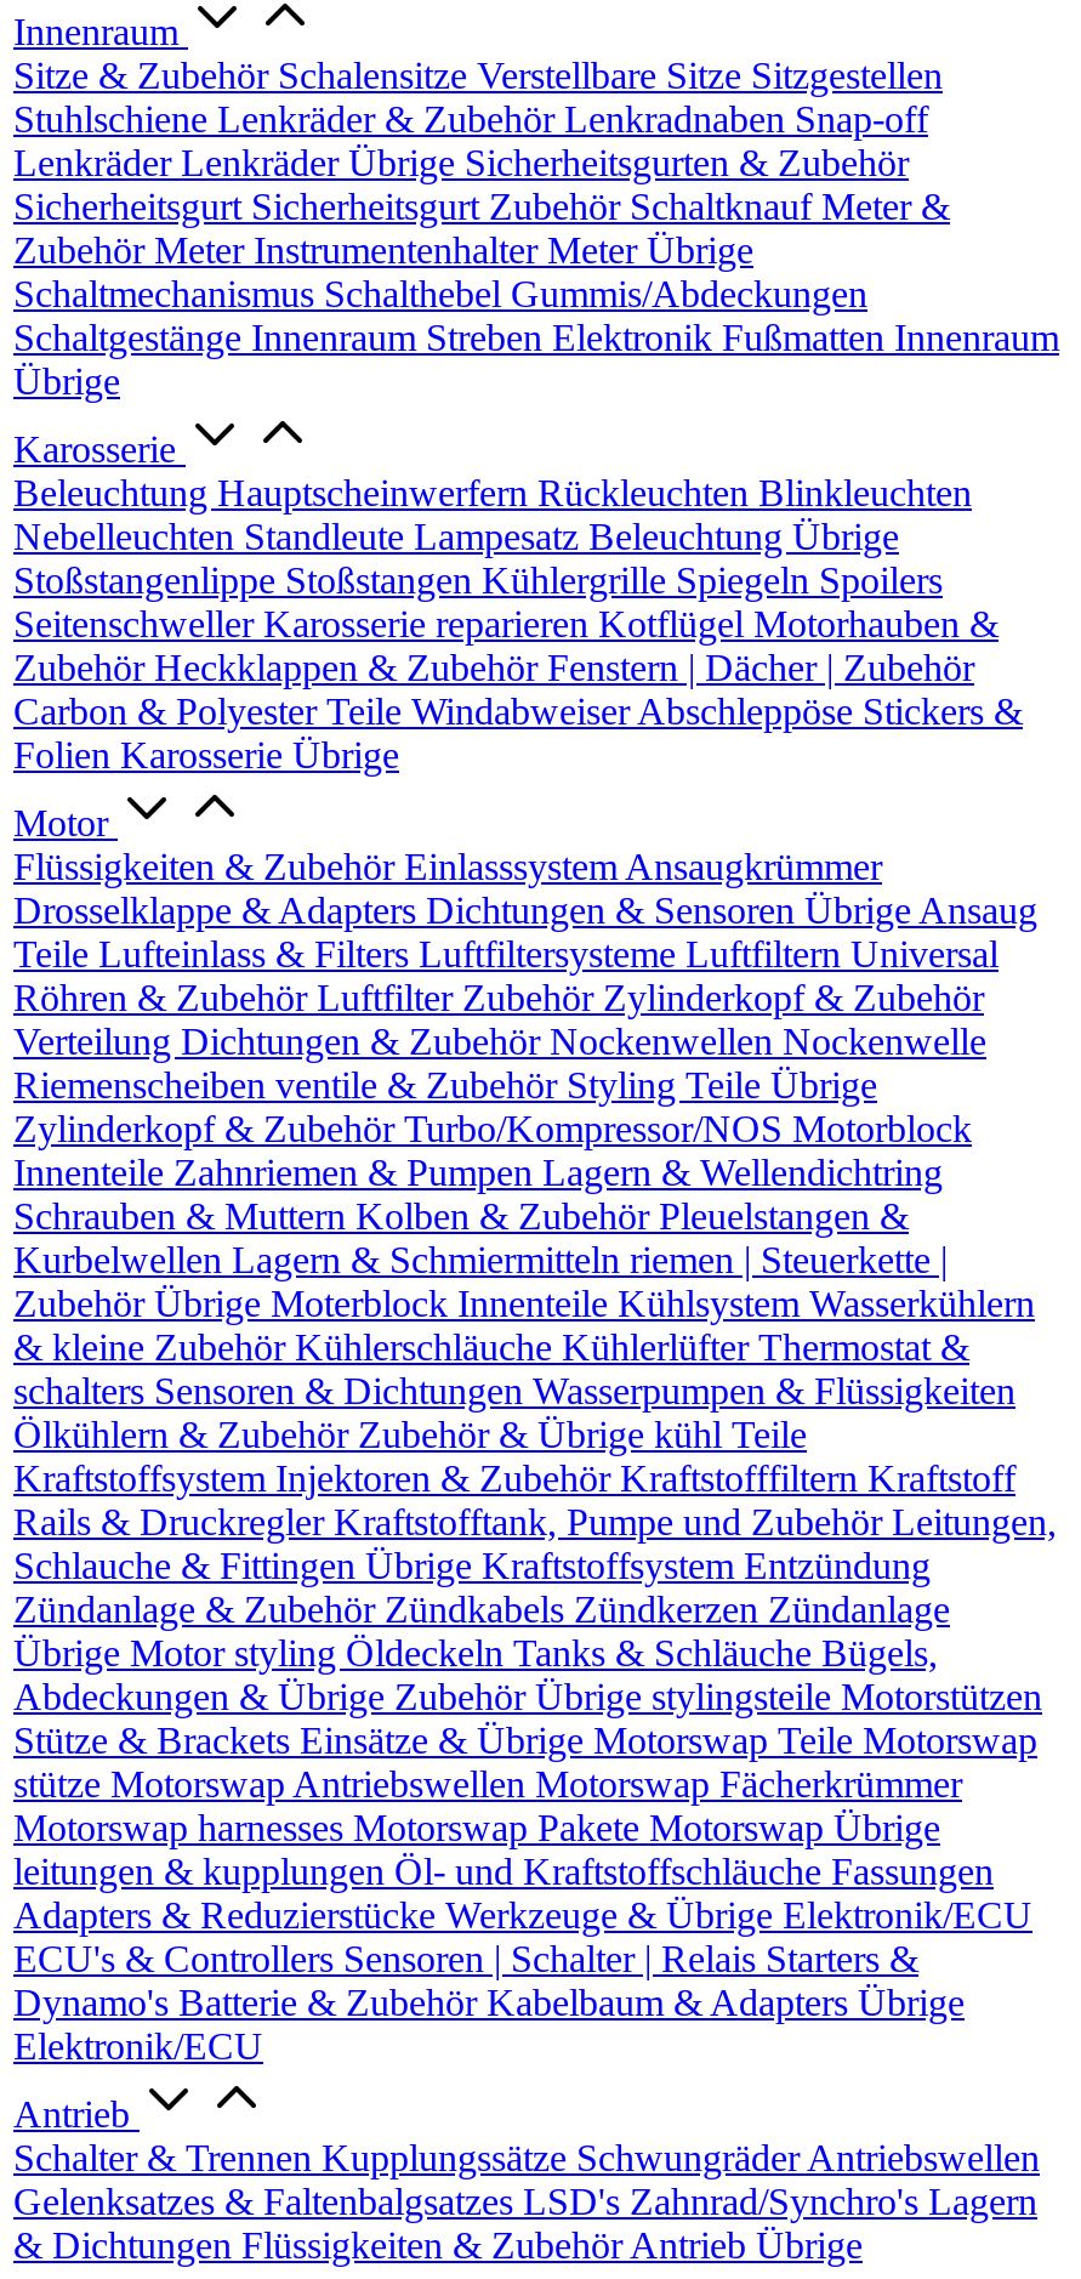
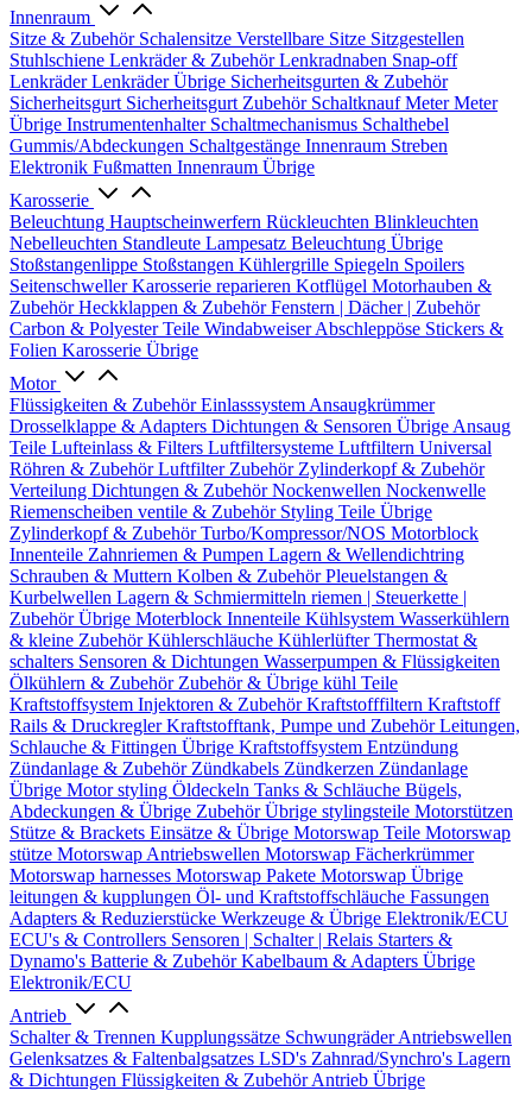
- Sicherheitsgurt Sicherheitsgurt Zubehör Schaltknauf Meter &
- Zubehör Meter Instrumentenhalter Meter Übrige
- Schaltmechanismus Schalthebel Gummis/Abdeckungen
- Schaltgestänge Innenraum Streben Elektronik Fußmatten Innenraum
- Übrige
+ Sicherheitsgurt Sicherheitsgurt Zubehör Schaltknauf Meter Meter
+ Übrige Instrumentenhalter Schaltmechanismus Schalthebel
+ Gummis/Abdeckungen Schaltgestänge Innenraum Streben
+ Elektronik Fußmatten Innenraum Übrige
